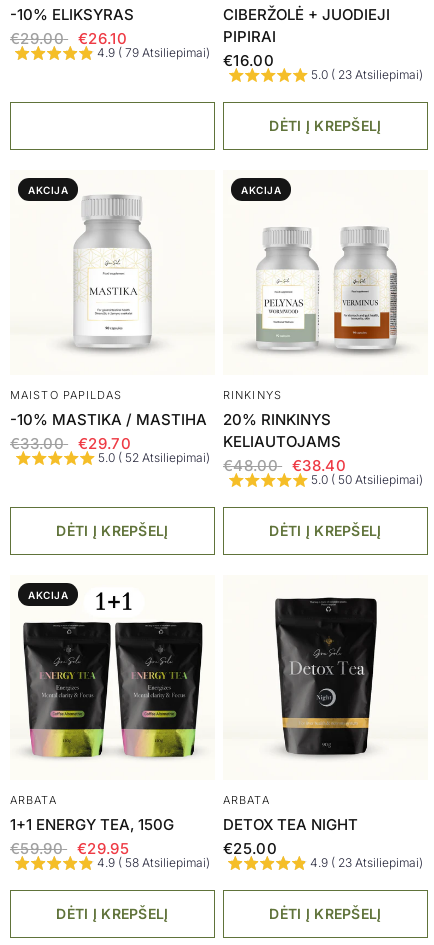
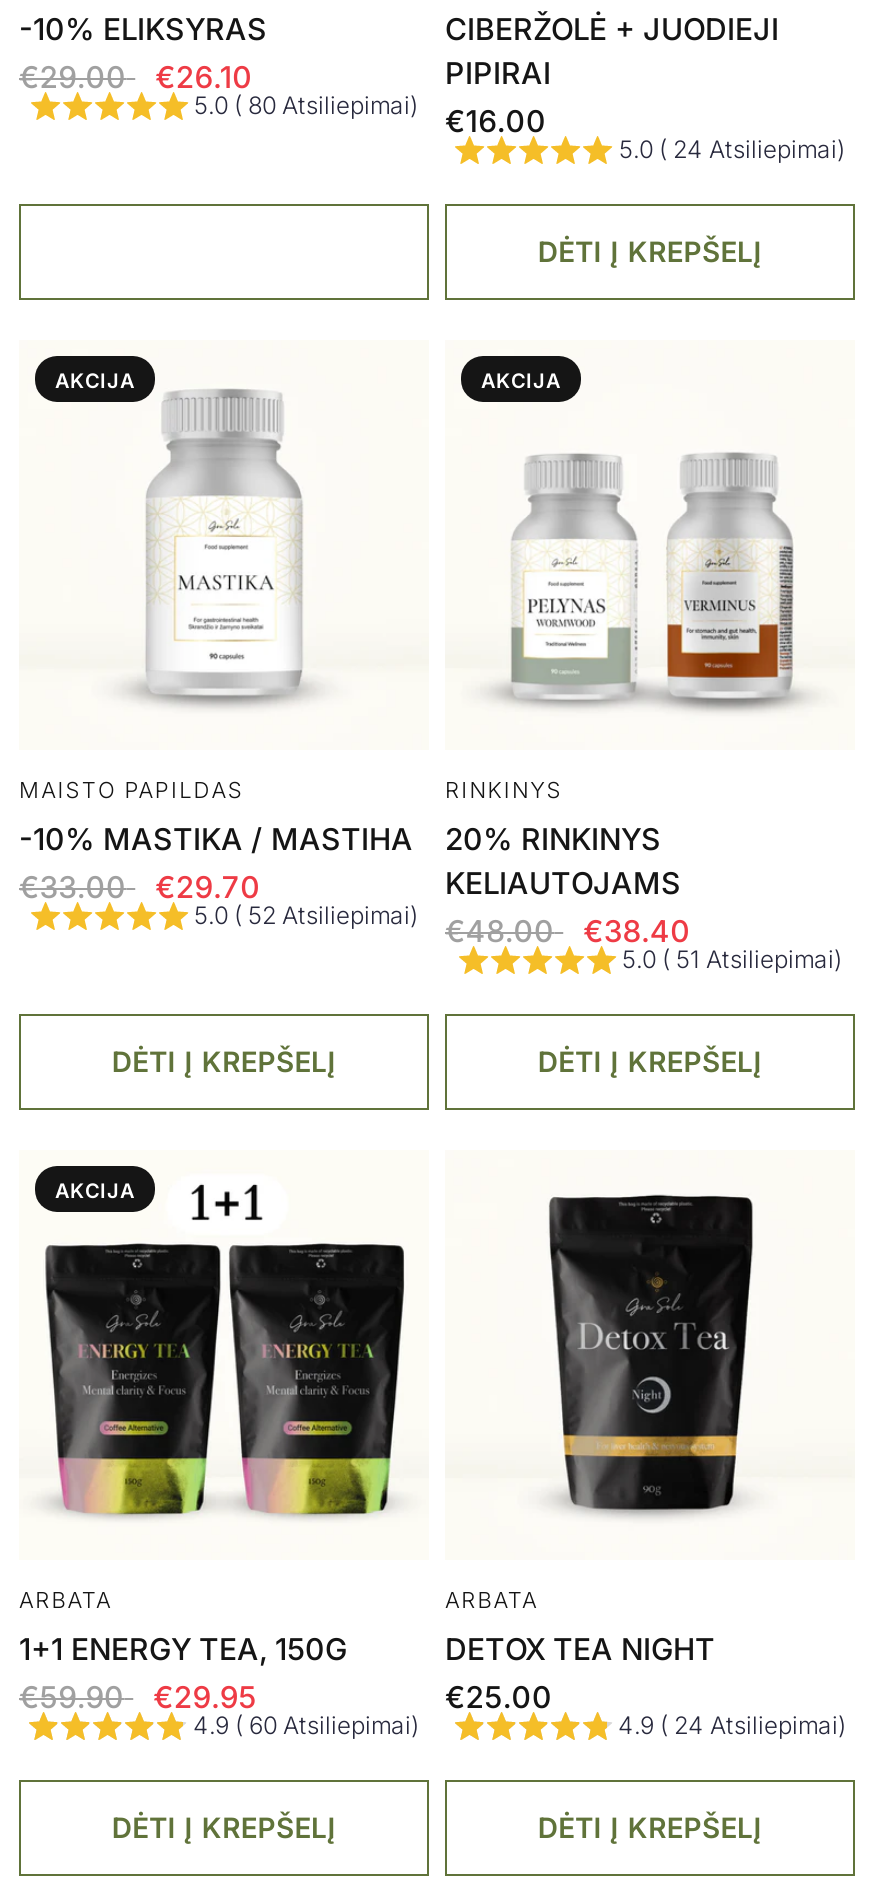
- 4.9 ( 79 Atsiliepimai)
+ 5.0 ( 80 Atsiliepimai)

- 5.0 ( 23 Atsiliepimai)
+ 5.0 ( 24 Atsiliepimai)

- 5.0 ( 50 Atsiliepimai)
+ 5.0 ( 51 Atsiliepimai)

- 4.9 ( 58 Atsiliepimai)
+ 4.9 ( 60 Atsiliepimai)

- 4.9 ( 23 Atsiliepimai)
+ 4.9 ( 24 Atsiliepimai)
